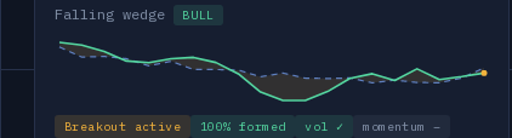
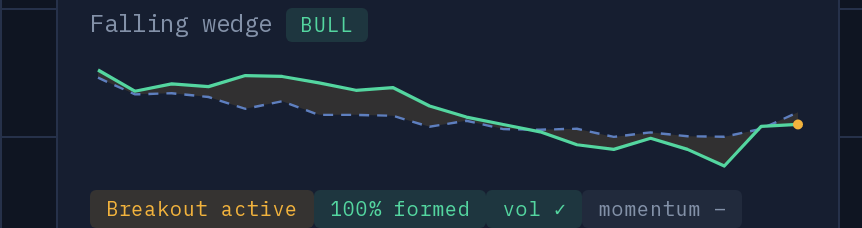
- [image]
+ [image]
